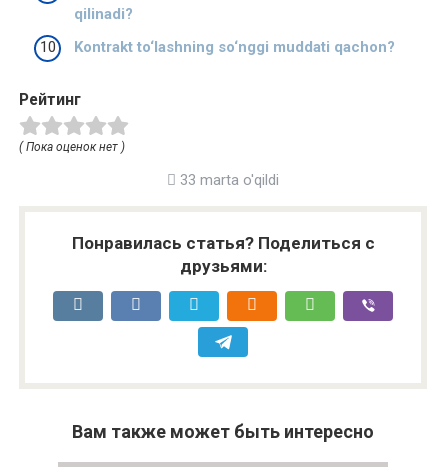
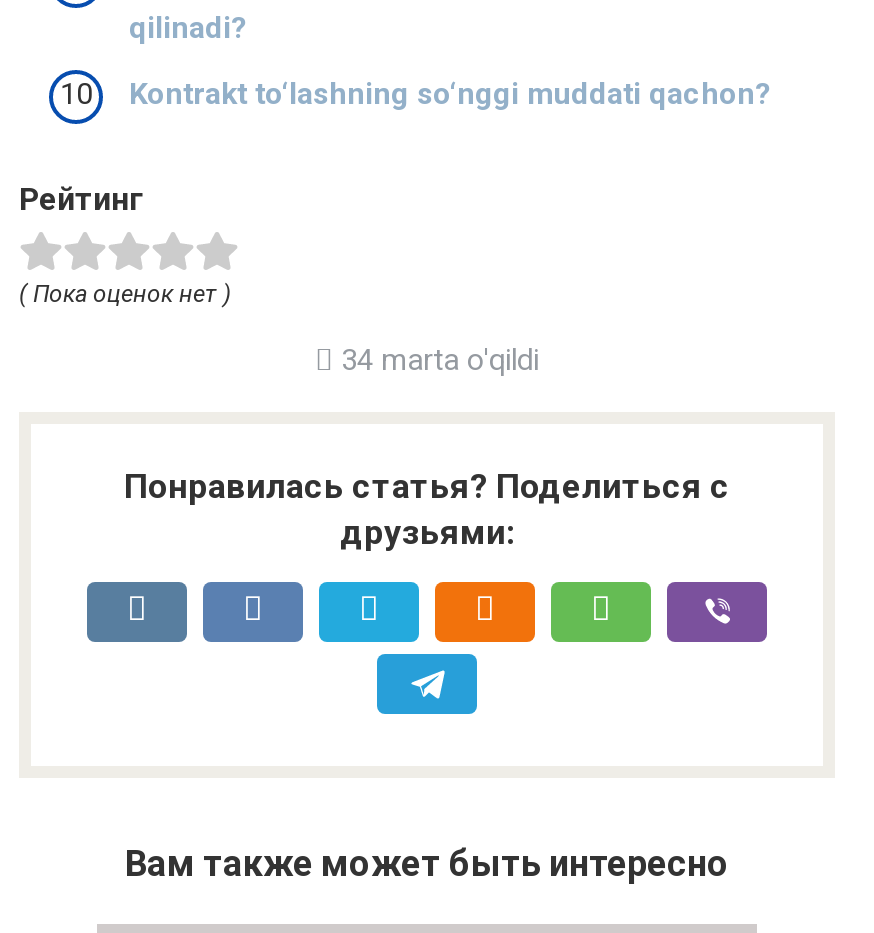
- 33 marta o'qildi
+ 34 marta o'qildi
